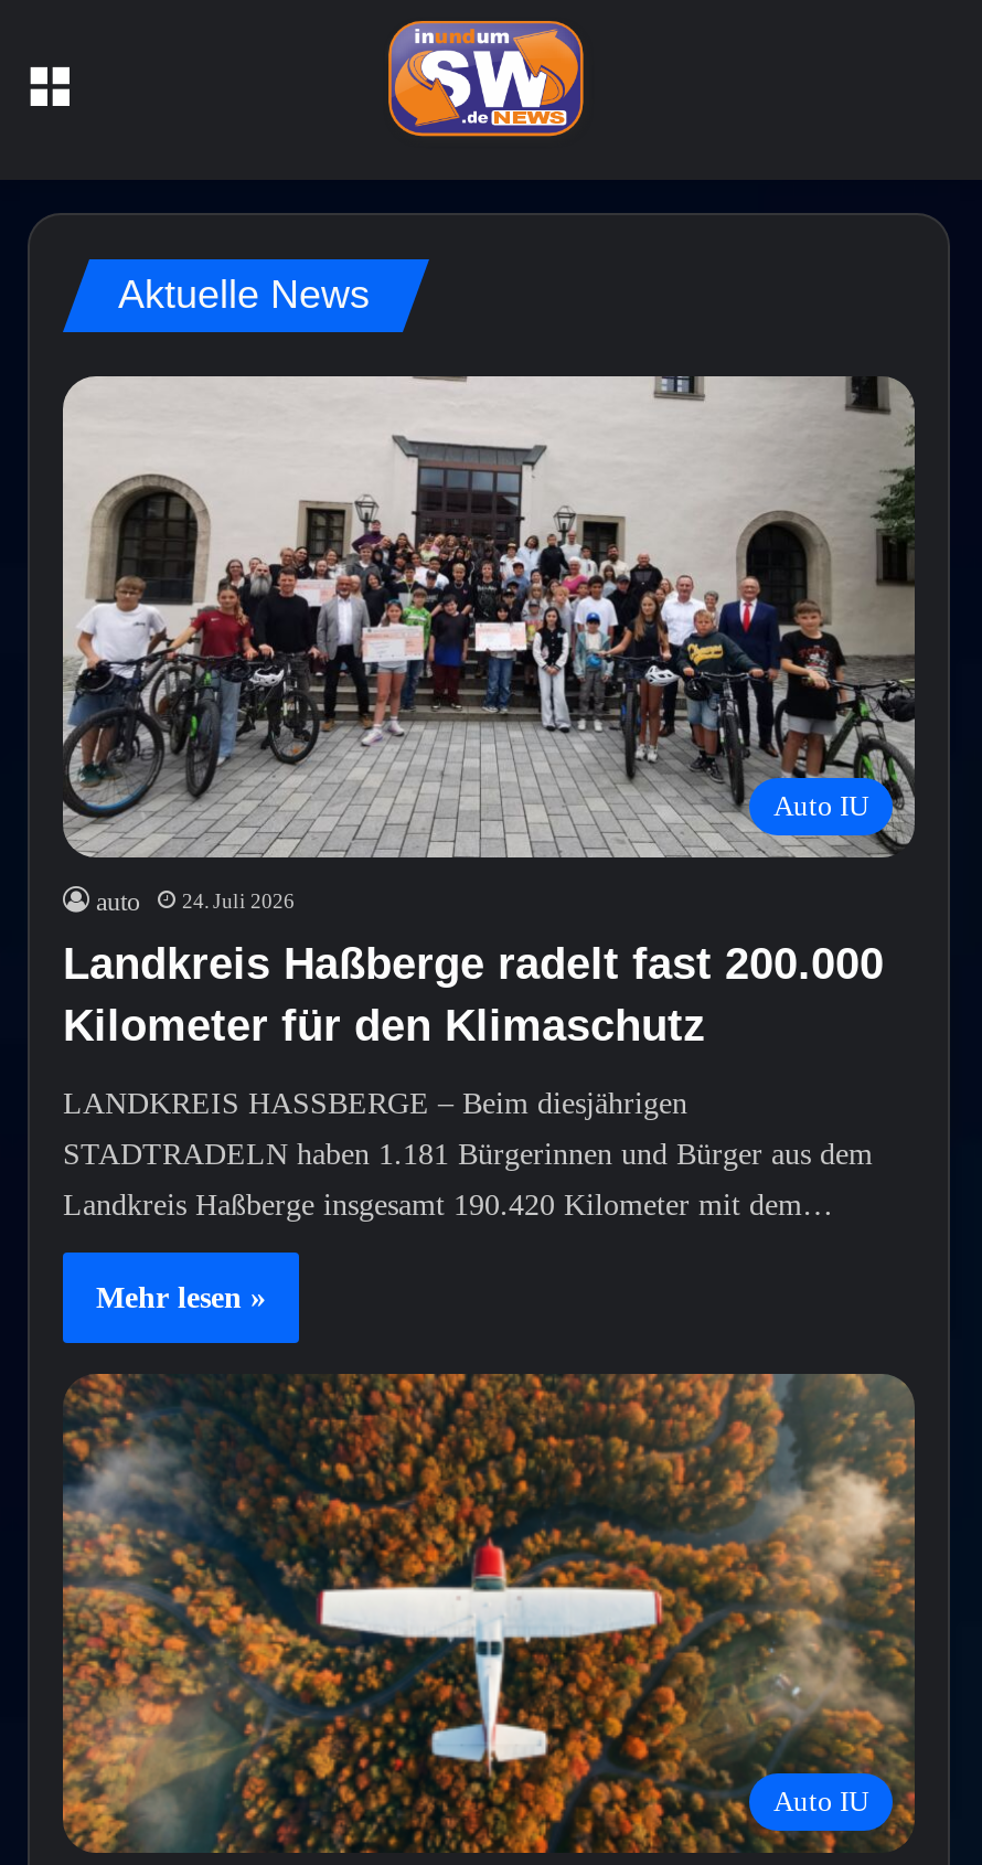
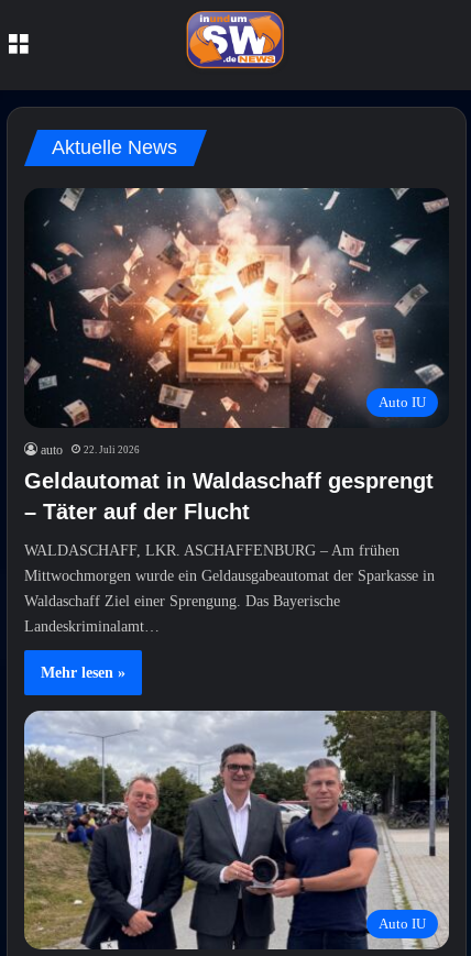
- [image]
- 24. Juli 2026
- Landkreis Haßberge radelt fast 200.000
- Kilometer für den Klimaschutz
- LANDKREIS HASSBERGE – Beim diesjährigen
- STADTRADELN haben 1.181 Bürgerinnen und Bürger aus dem
- Landkreis Haßberge insgesamt 190.420 Kilometer mit dem…
+ [image]
+ 22. Juli 2026
+ Geldautomat in Waldaschaff gesprengt
+ – Täter auf der Flucht
+ WALDASCHAFF, LKR. ASCHAFFENBURG – Am frühen
+ Mittwochmorgen wurde ein Geldausgabeautomat der Sparkasse in
+ Waldaschaff Ziel einer Sprengung. Das Bayerische
+ Landeskriminalamt…

- [image]
+ [image]
